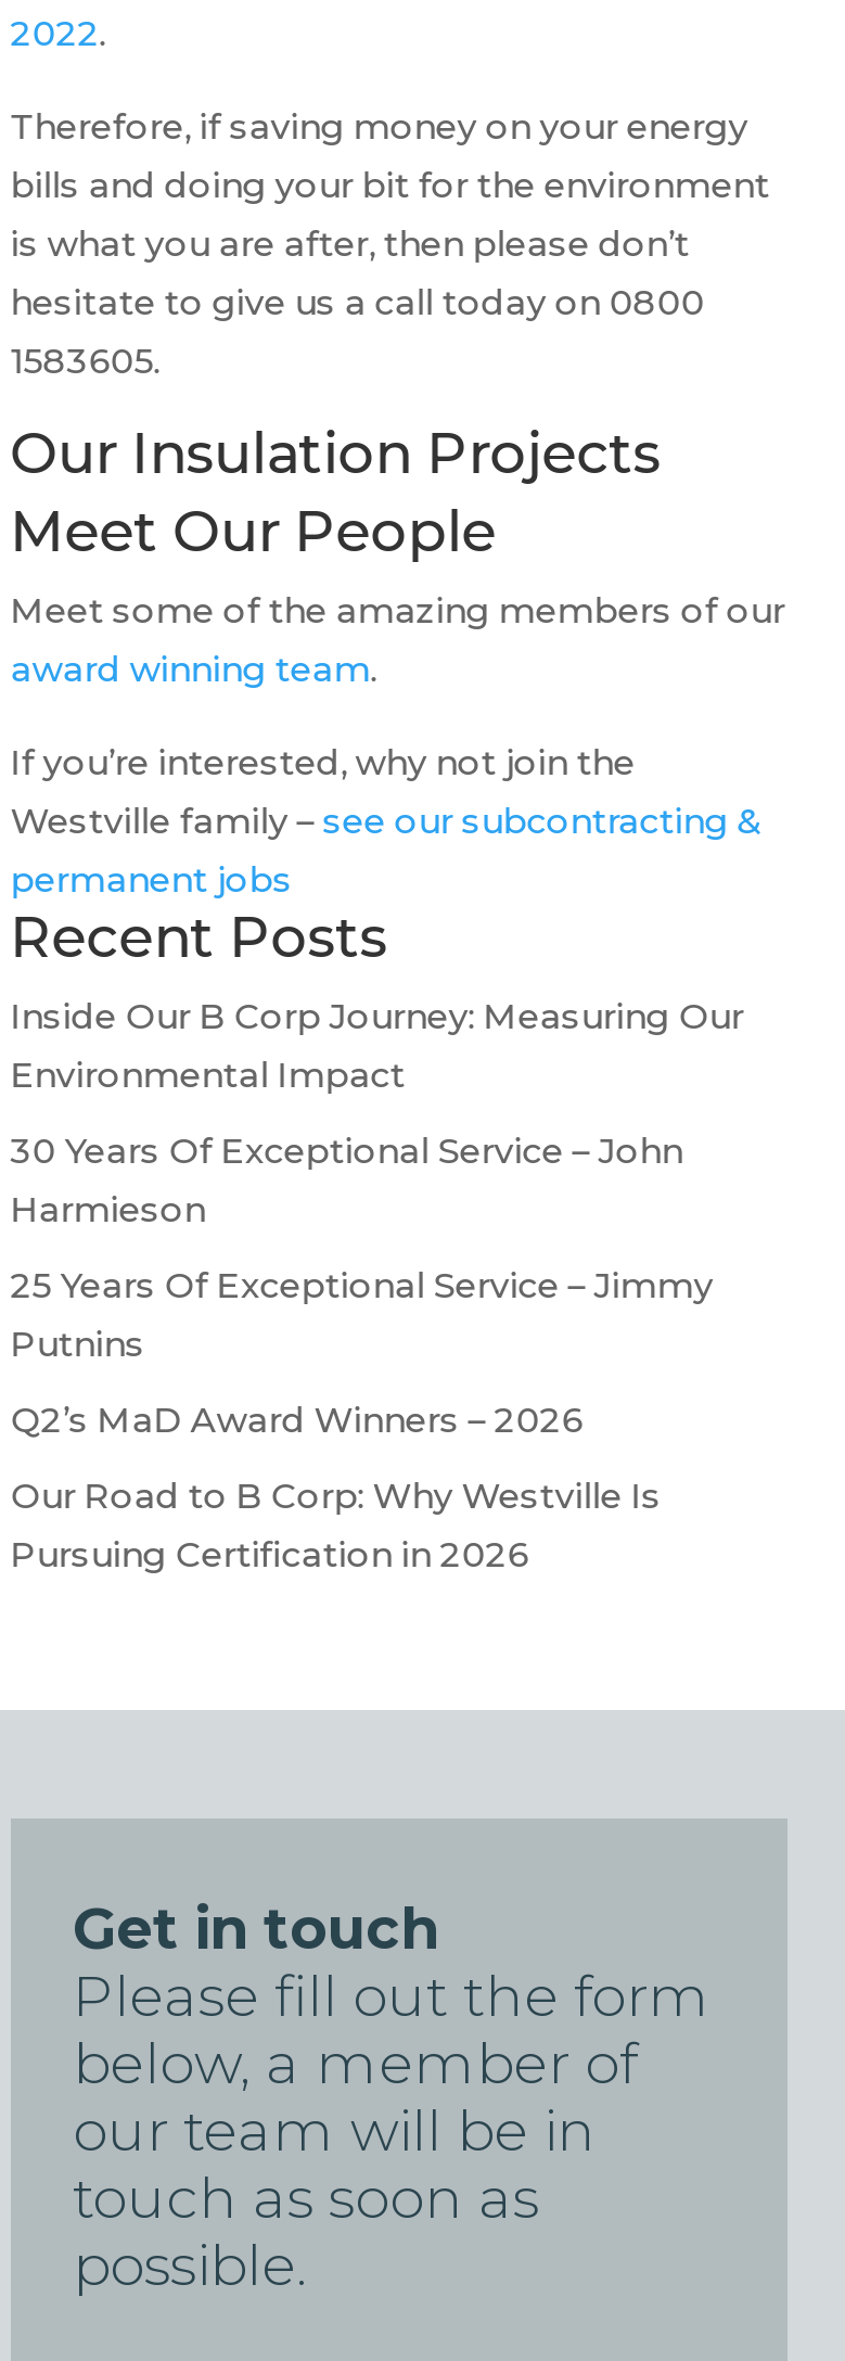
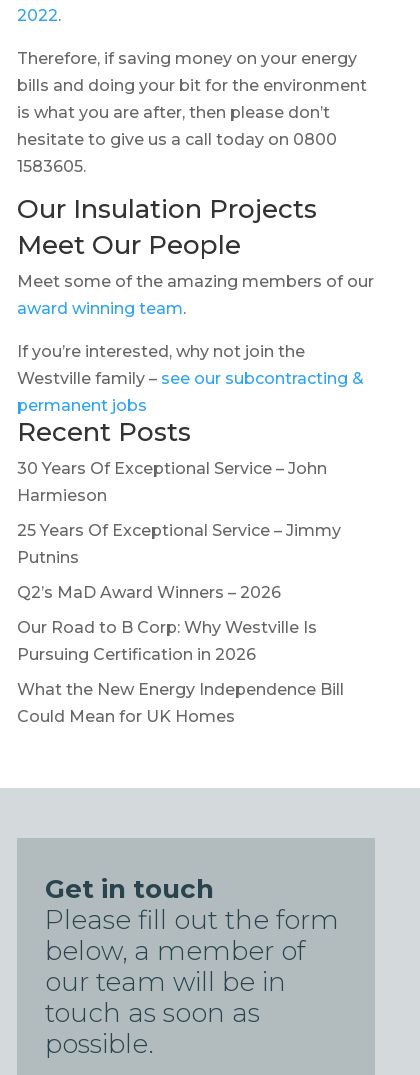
- Inside Our B Corp Journey: Measuring Our
- Environmental Impact

moved up: 30 Years Of Exceptional Service – John | Harmieson | 25 Years Of Exceptional Service – Jimmy | Putnins | Q2’s MaD Award Winners – 2026 | Our Road to B Corp: Why Westville Is | Pursuing Certification in 2026

+ What the New Energy Independence Bill
+ Could Mean for UK Homes
